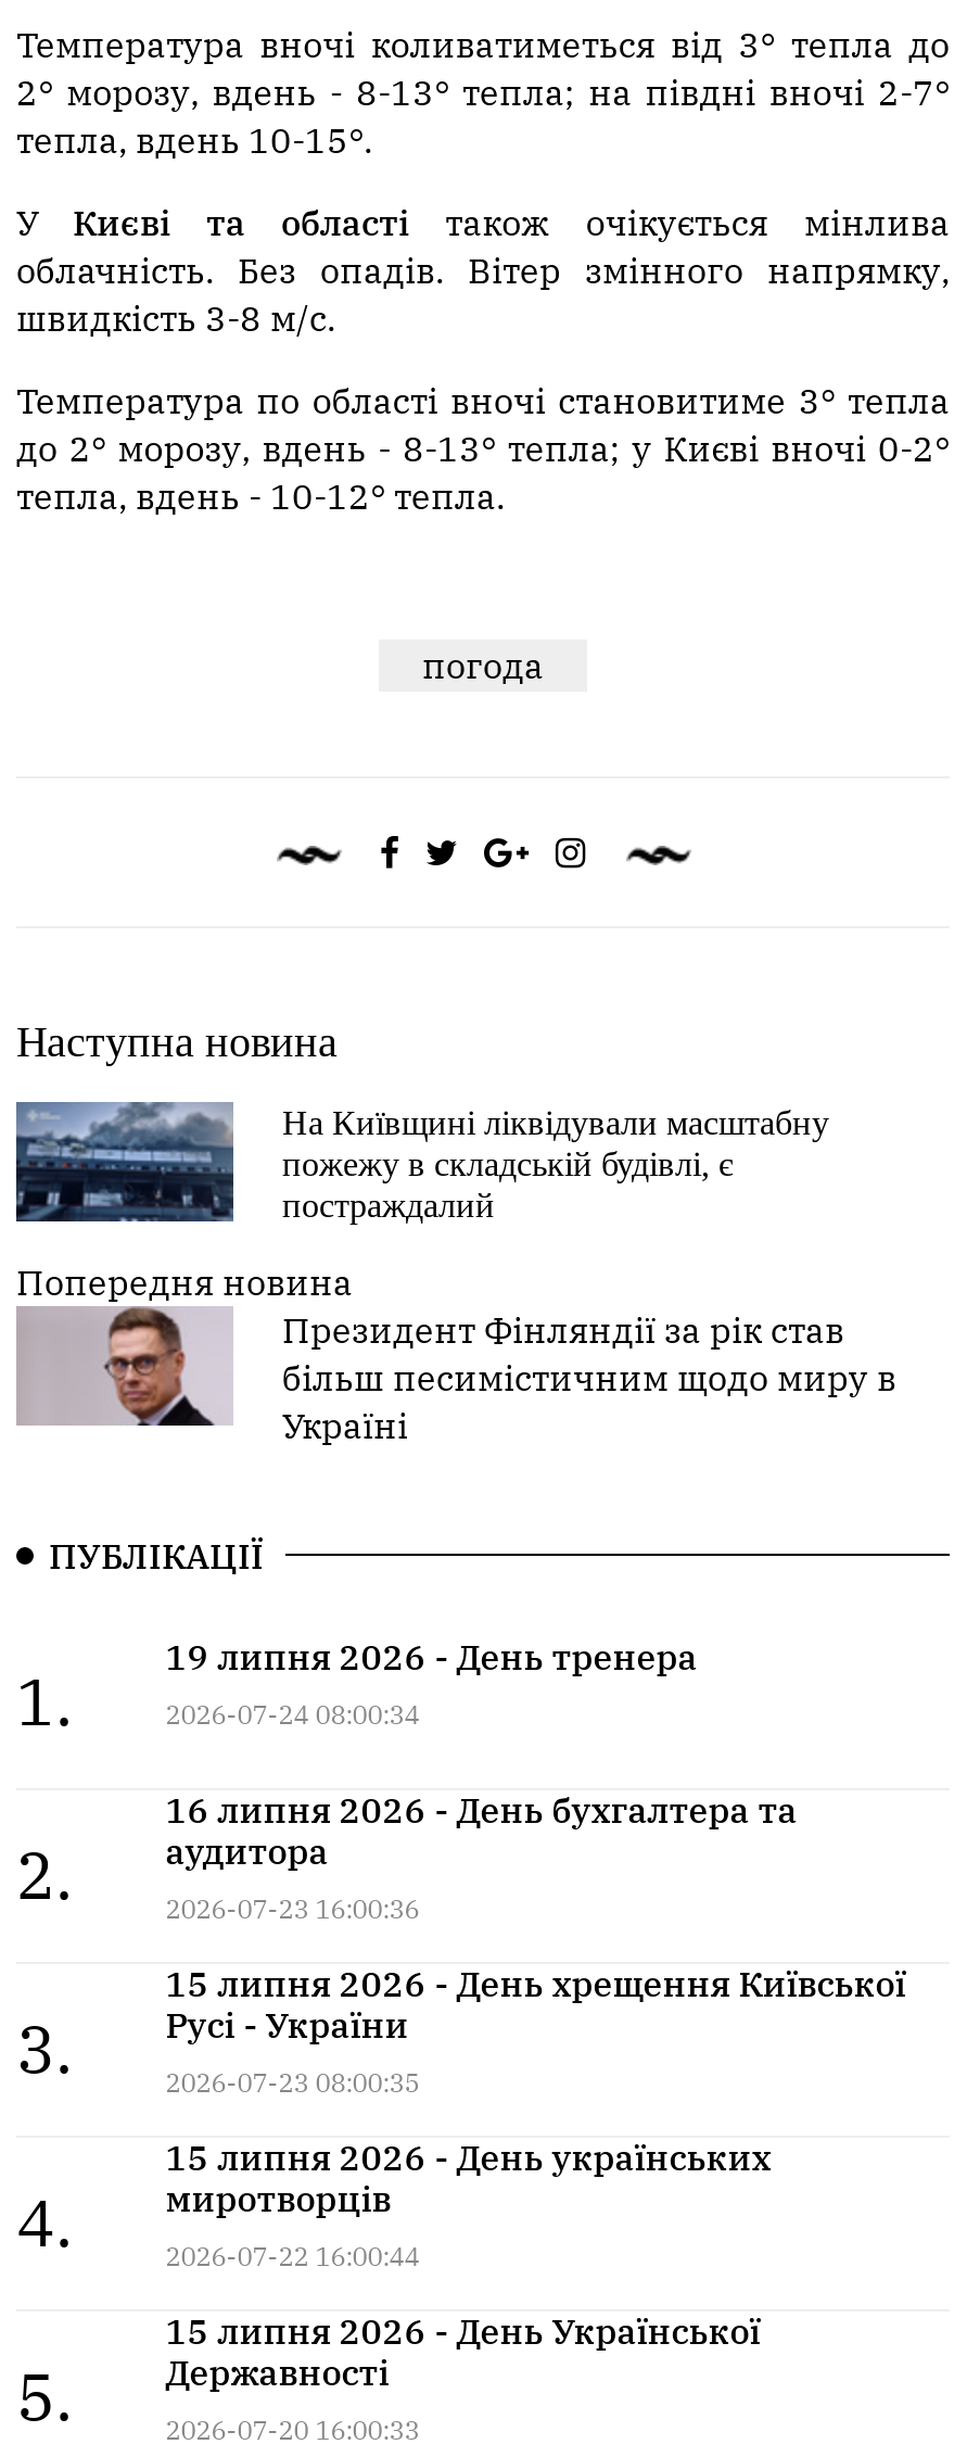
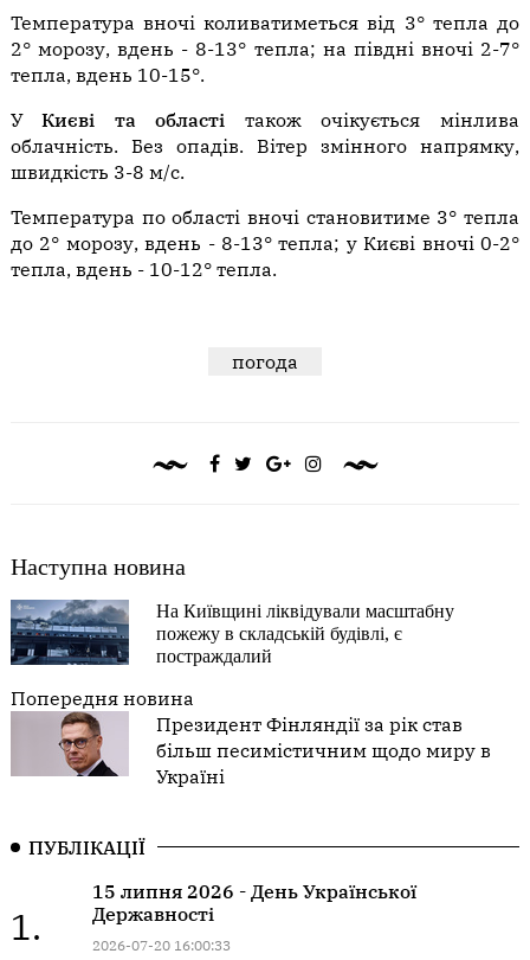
- 19 липня 2026 - День тренера
- 2026-07-24 08:00:34
- 2.

- 16 липня 2026 - День бухгалтера та
- аудитора
- 2026-07-23 16:00:36
- 3.

- 15 липня 2026 - День хрещення Київської
- Русі - України
- 2026-07-23 08:00:35
- 4.

- 15 липня 2026 - День українських
- миротворців
- 2026-07-22 16:00:44
- 5.
